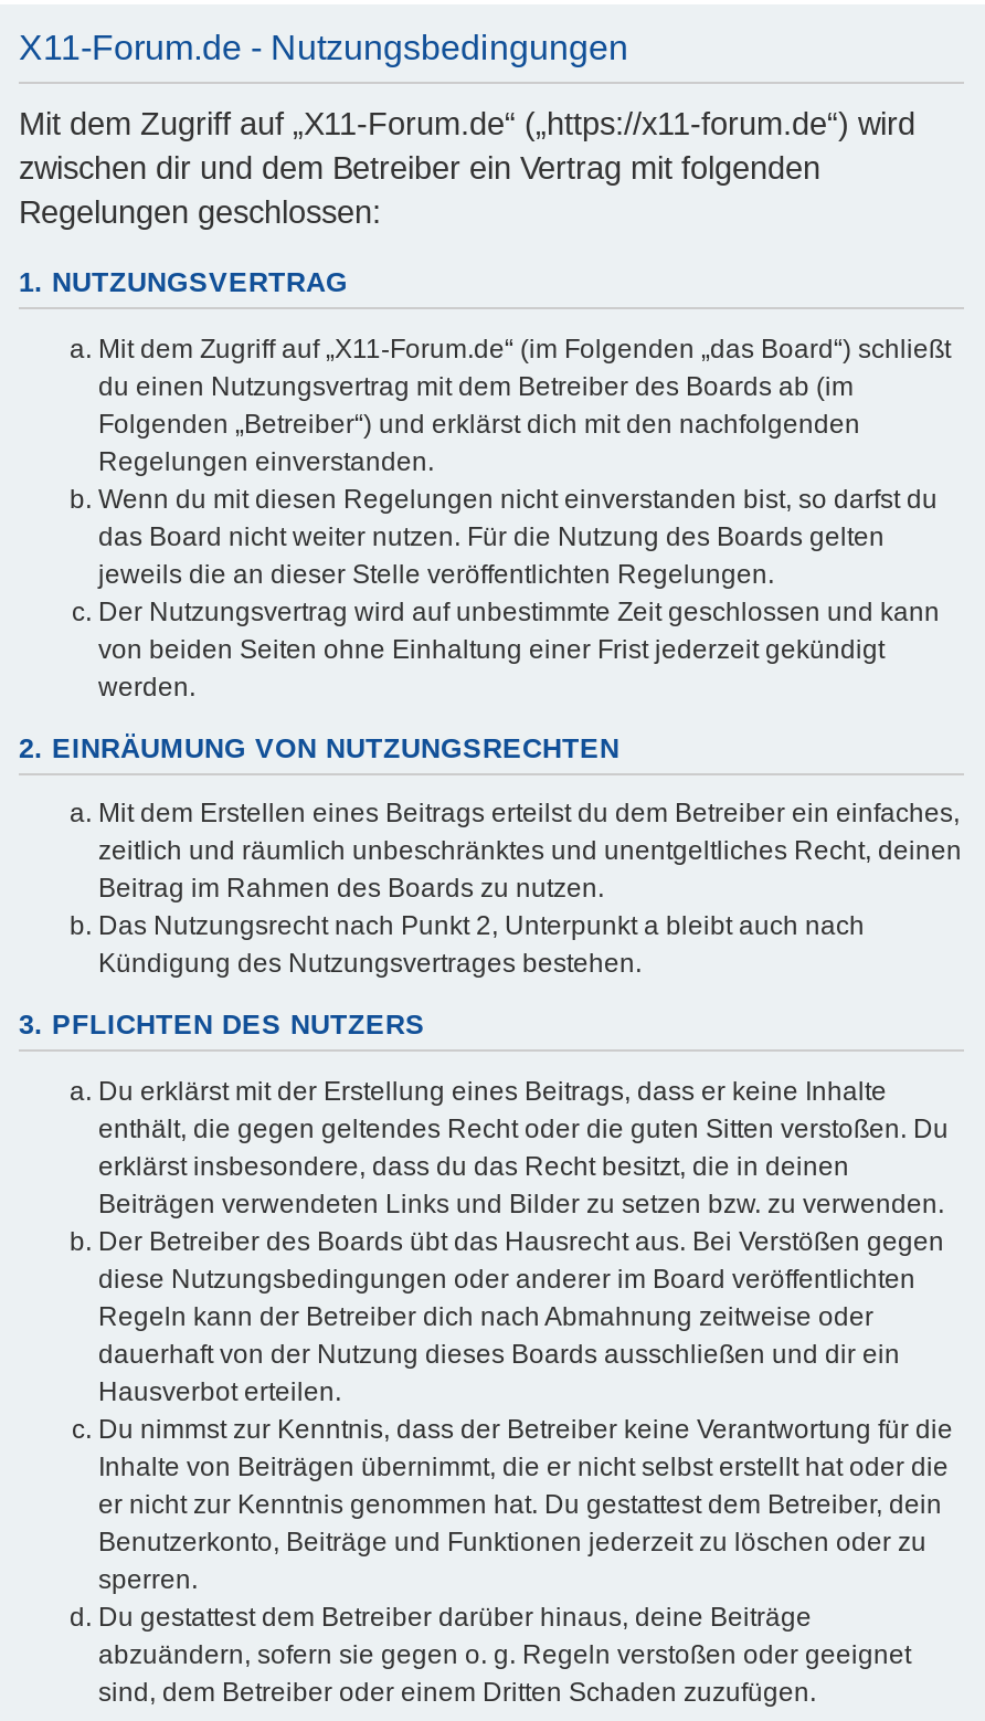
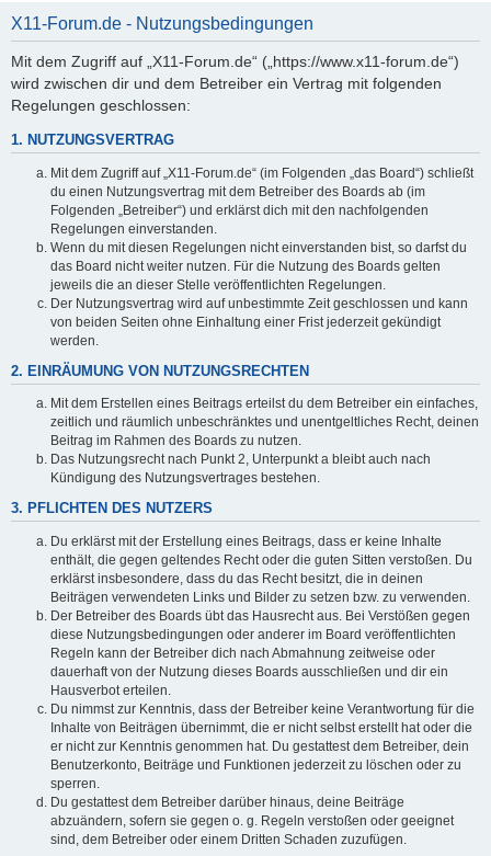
- Mit dem Zugriff auf „X11-Forum.de“ („https://x11-forum.de“) wird
- zwischen dir und dem Betreiber ein Vertrag mit folgenden
+ Mit dem Zugriff auf „X11-Forum.de“ („https://www.x11-forum.de“)
+ wird zwischen dir und dem Betreiber ein Vertrag mit folgenden
